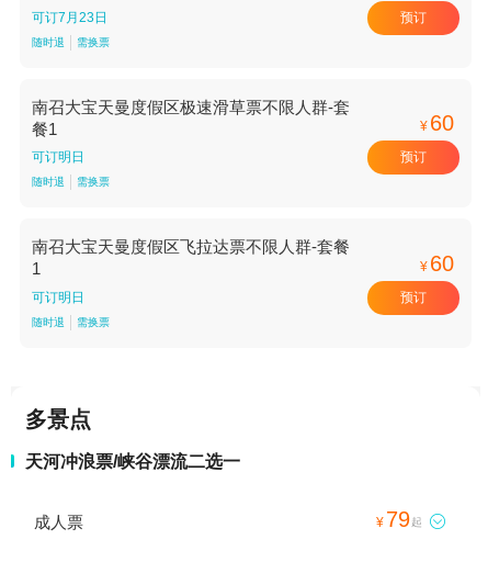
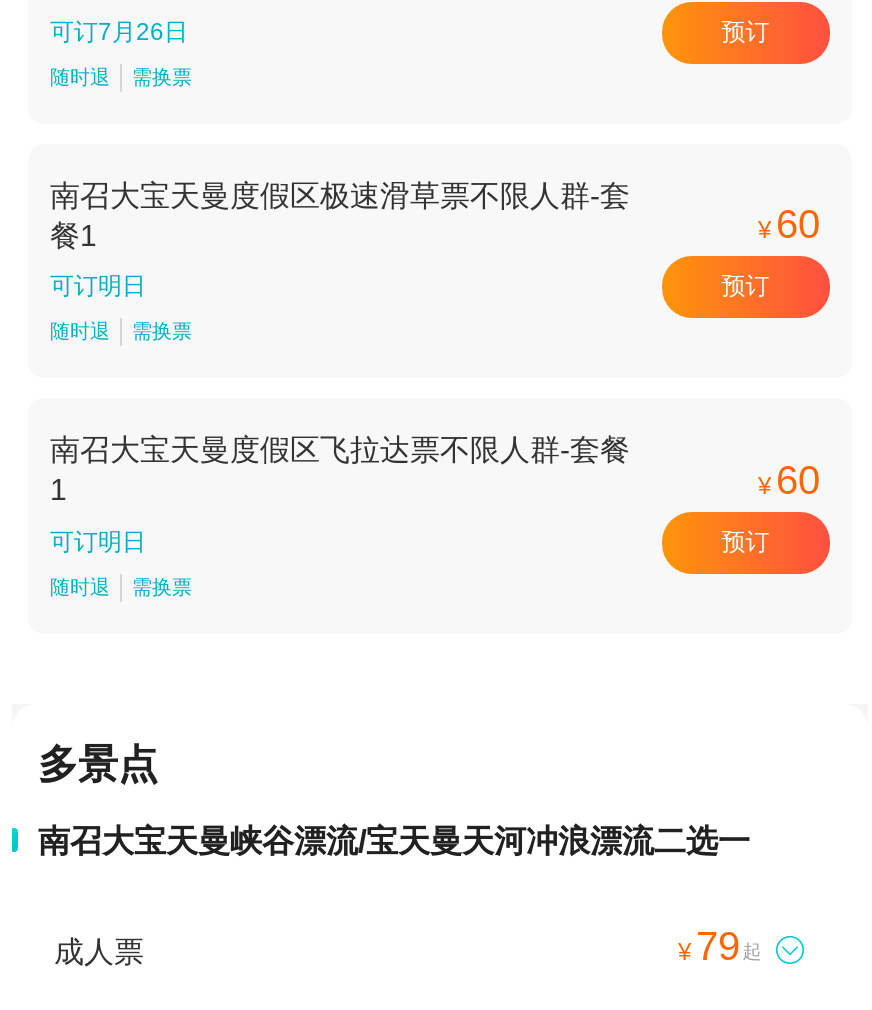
- 可订7月23日
+ 可订7月26日

- 天河冲浪票/峡谷漂流二选一
+ 南召大宝天曼峡谷漂流/宝天曼天河冲浪漂流二选一
